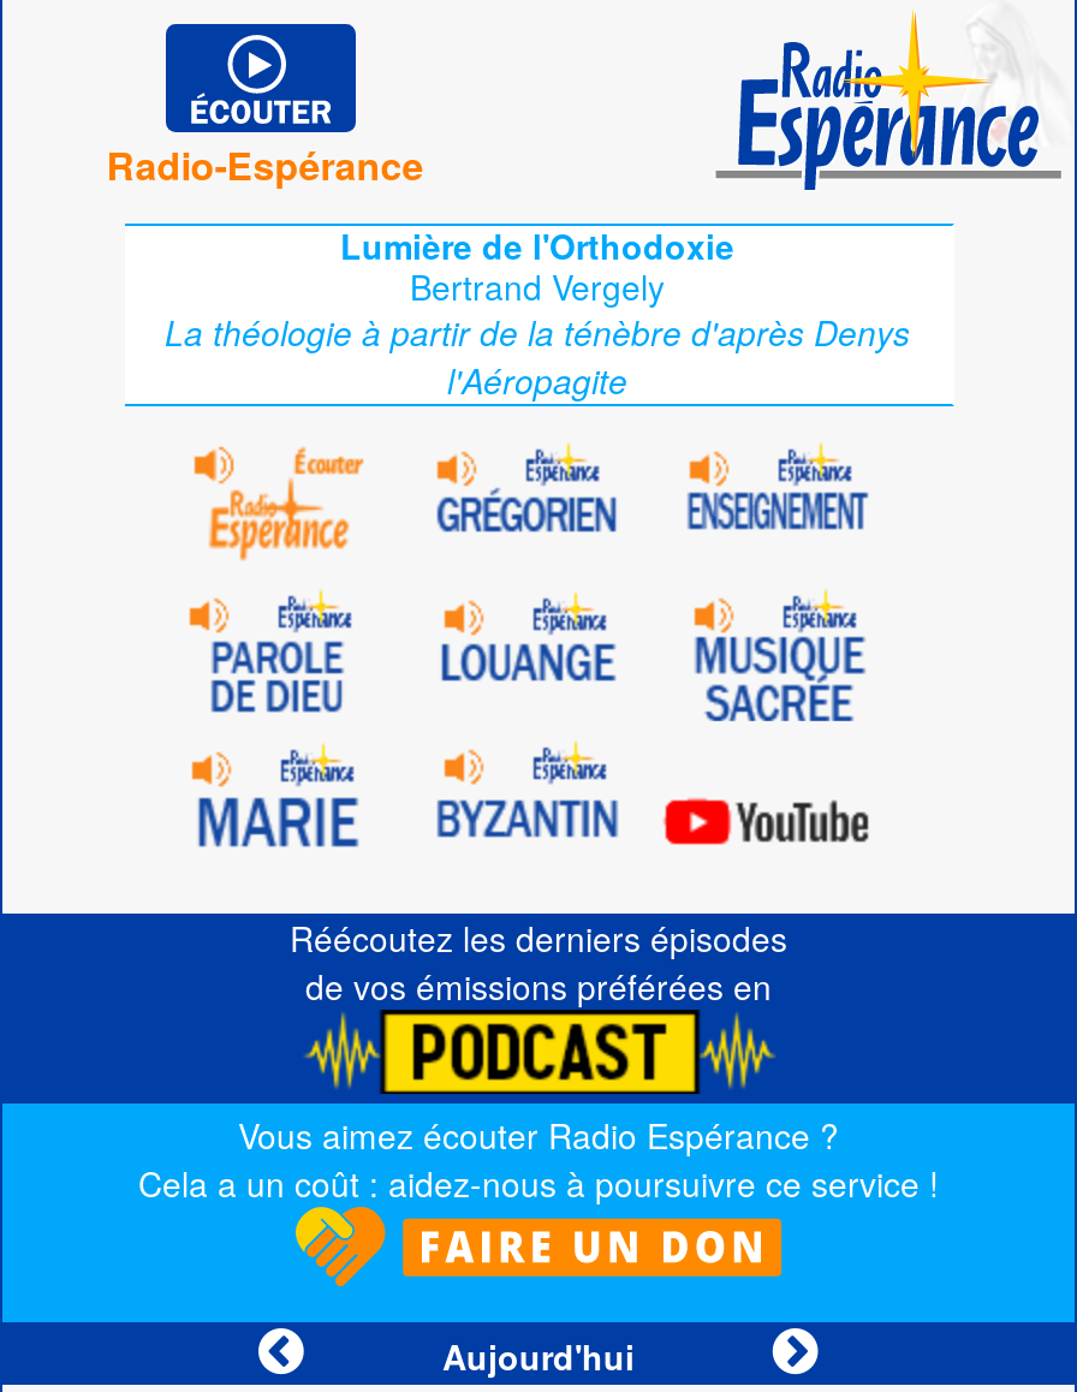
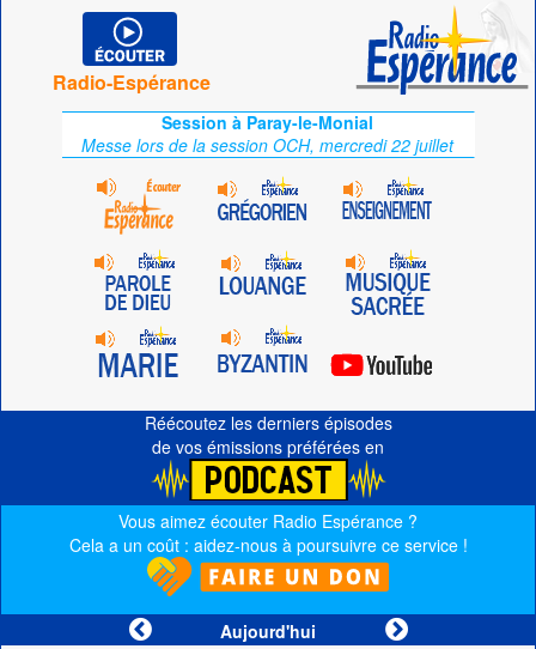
- Lumière de l'Orthodoxie
- Bertrand Vergely
- La théologie à partir de la ténèbre d'après Denys
- l'Aéropagite
+ Session à Paray-le-Monial
+ Messe lors de la session OCH, mercredi 22 juillet
